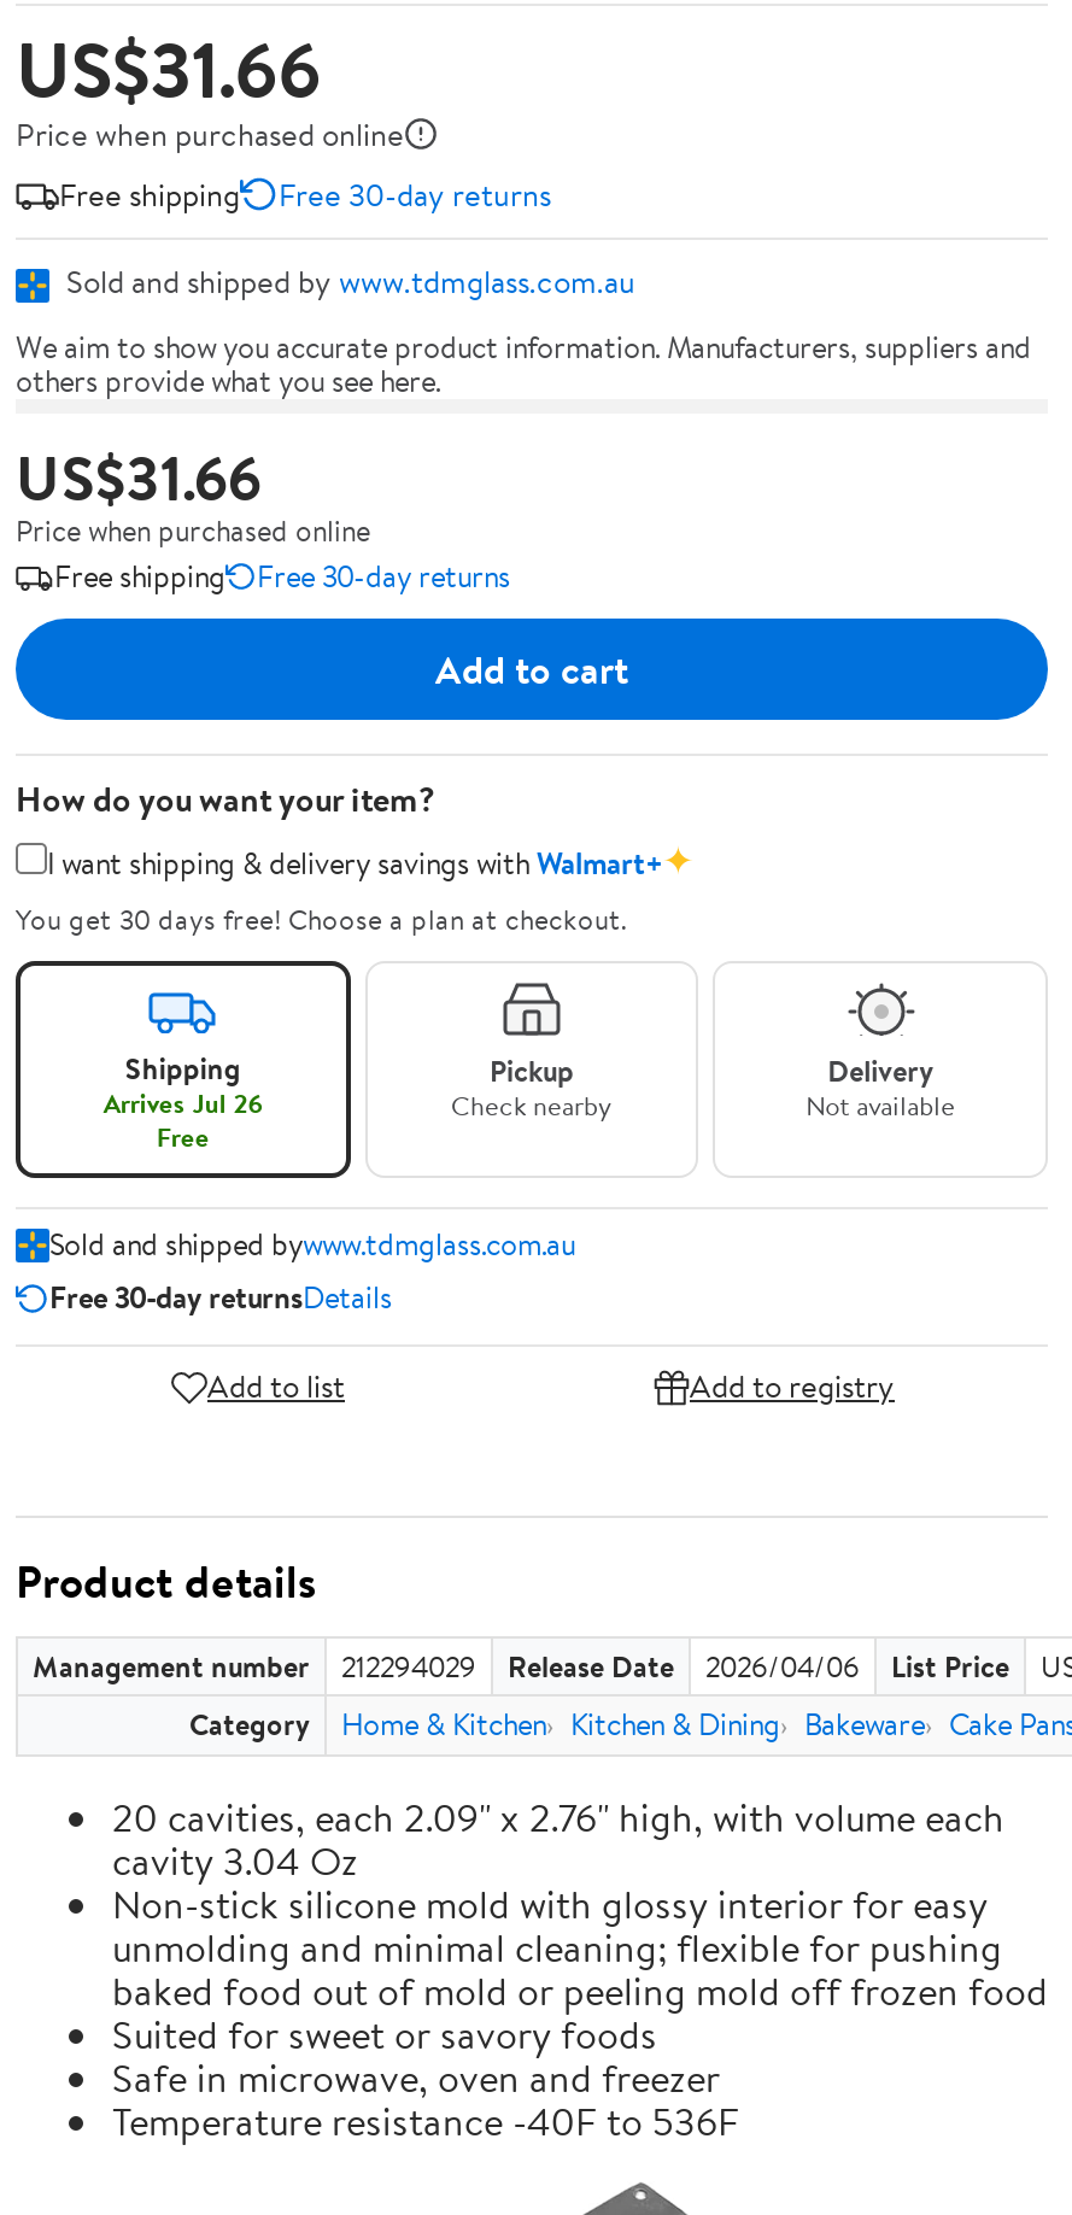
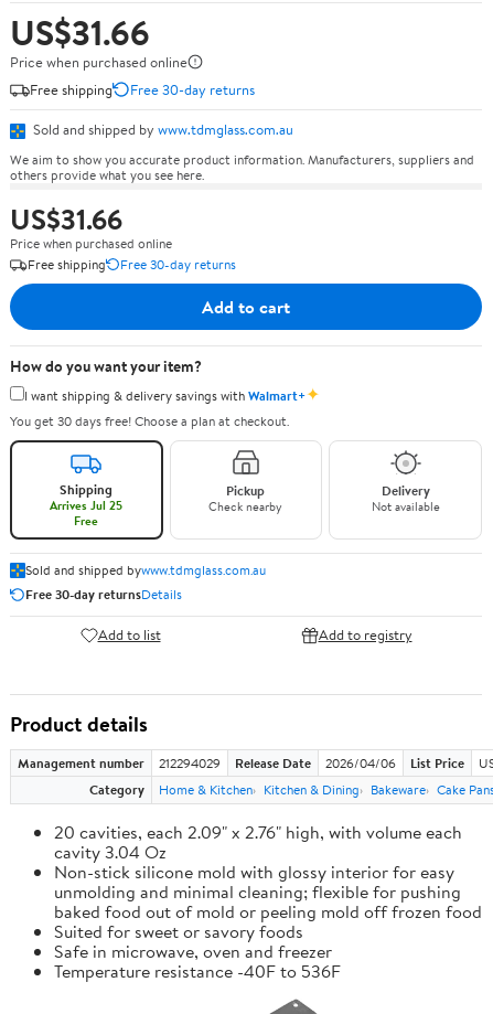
- Arrives Jul 26
+ Arrives Jul 25
